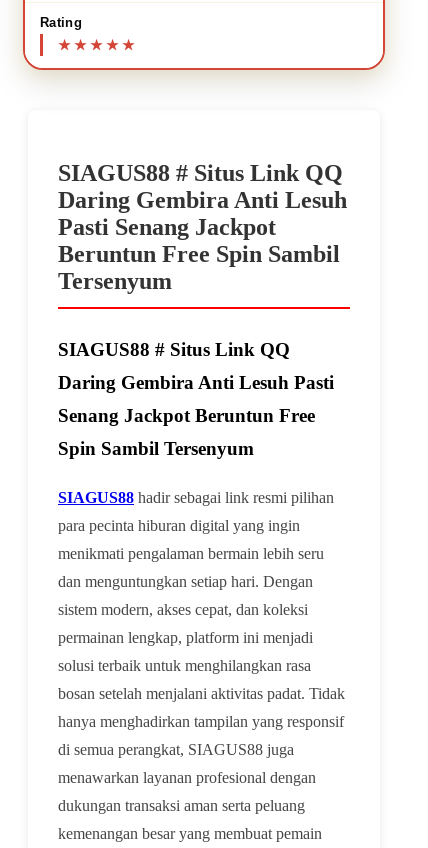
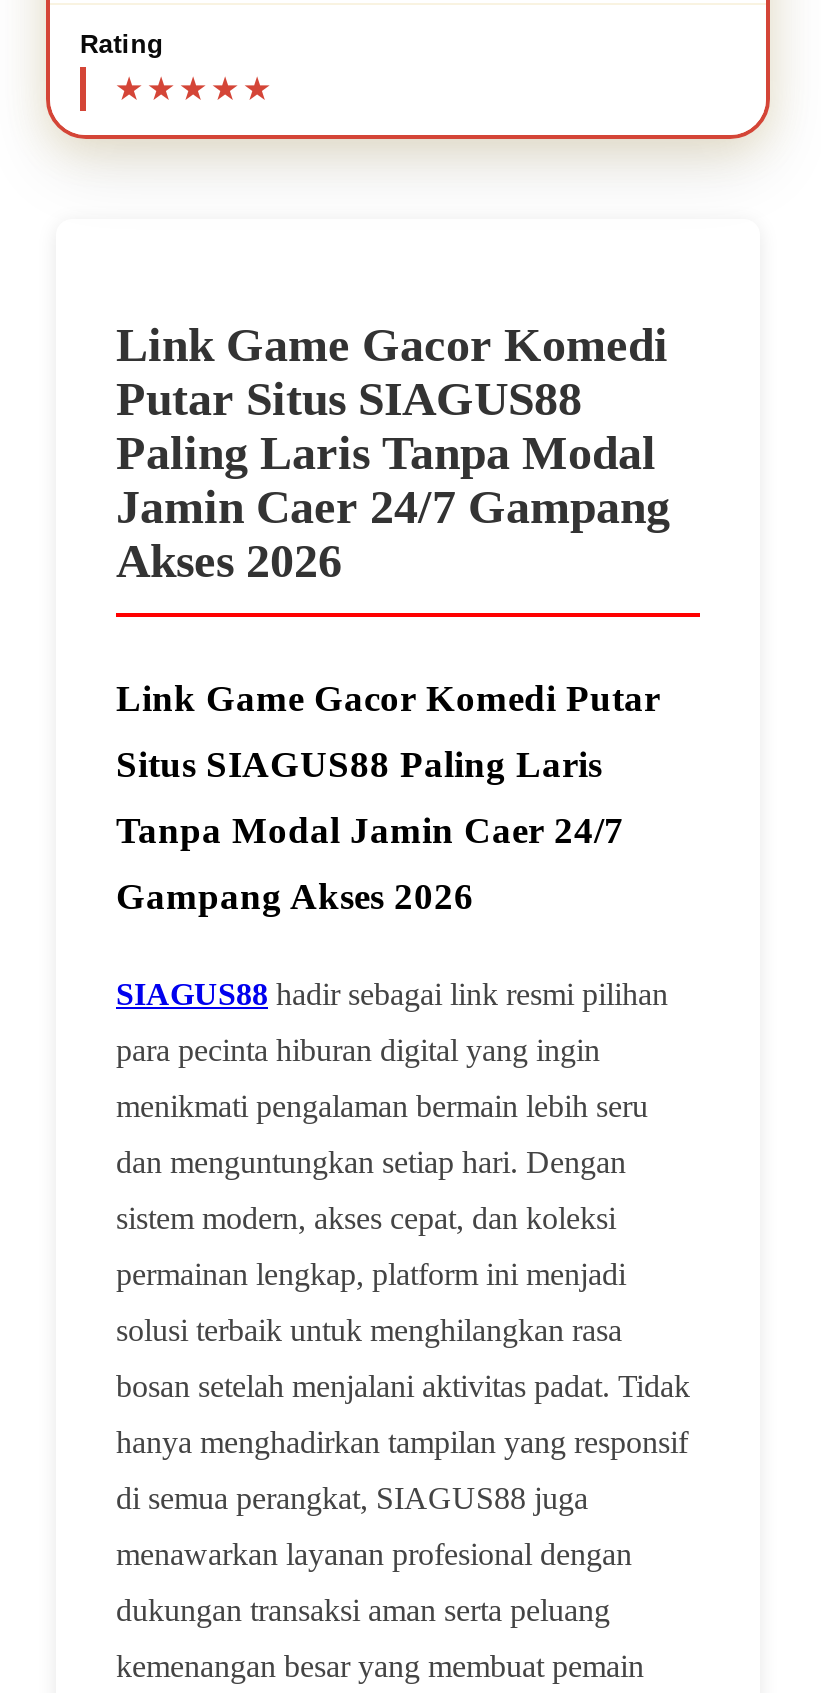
- SIAGUS88 # Situs Link QQ
- Daring Gembira Anti Lesuh
- Pasti Senang Jackpot
- Beruntun Free Spin Sambil
- Tersenyum
+ Link Game Gacor Komedi
+ Putar Situs SIAGUS88
+ Paling Laris Tanpa Modal
+ Jamin Caer 24/7 Gampang
+ Akses 2026

- SIAGUS88 # Situs Link QQ
+ Link Game Gacor Komedi Putar

- Daring Gembira Anti Lesuh Pasti
+ Situs SIAGUS88 Paling Laris

- Senang Jackpot Beruntun Free
+ Tanpa Modal Jamin Caer 24/7

- Spin Sambil Tersenyum
+ Gampang Akses 2026
